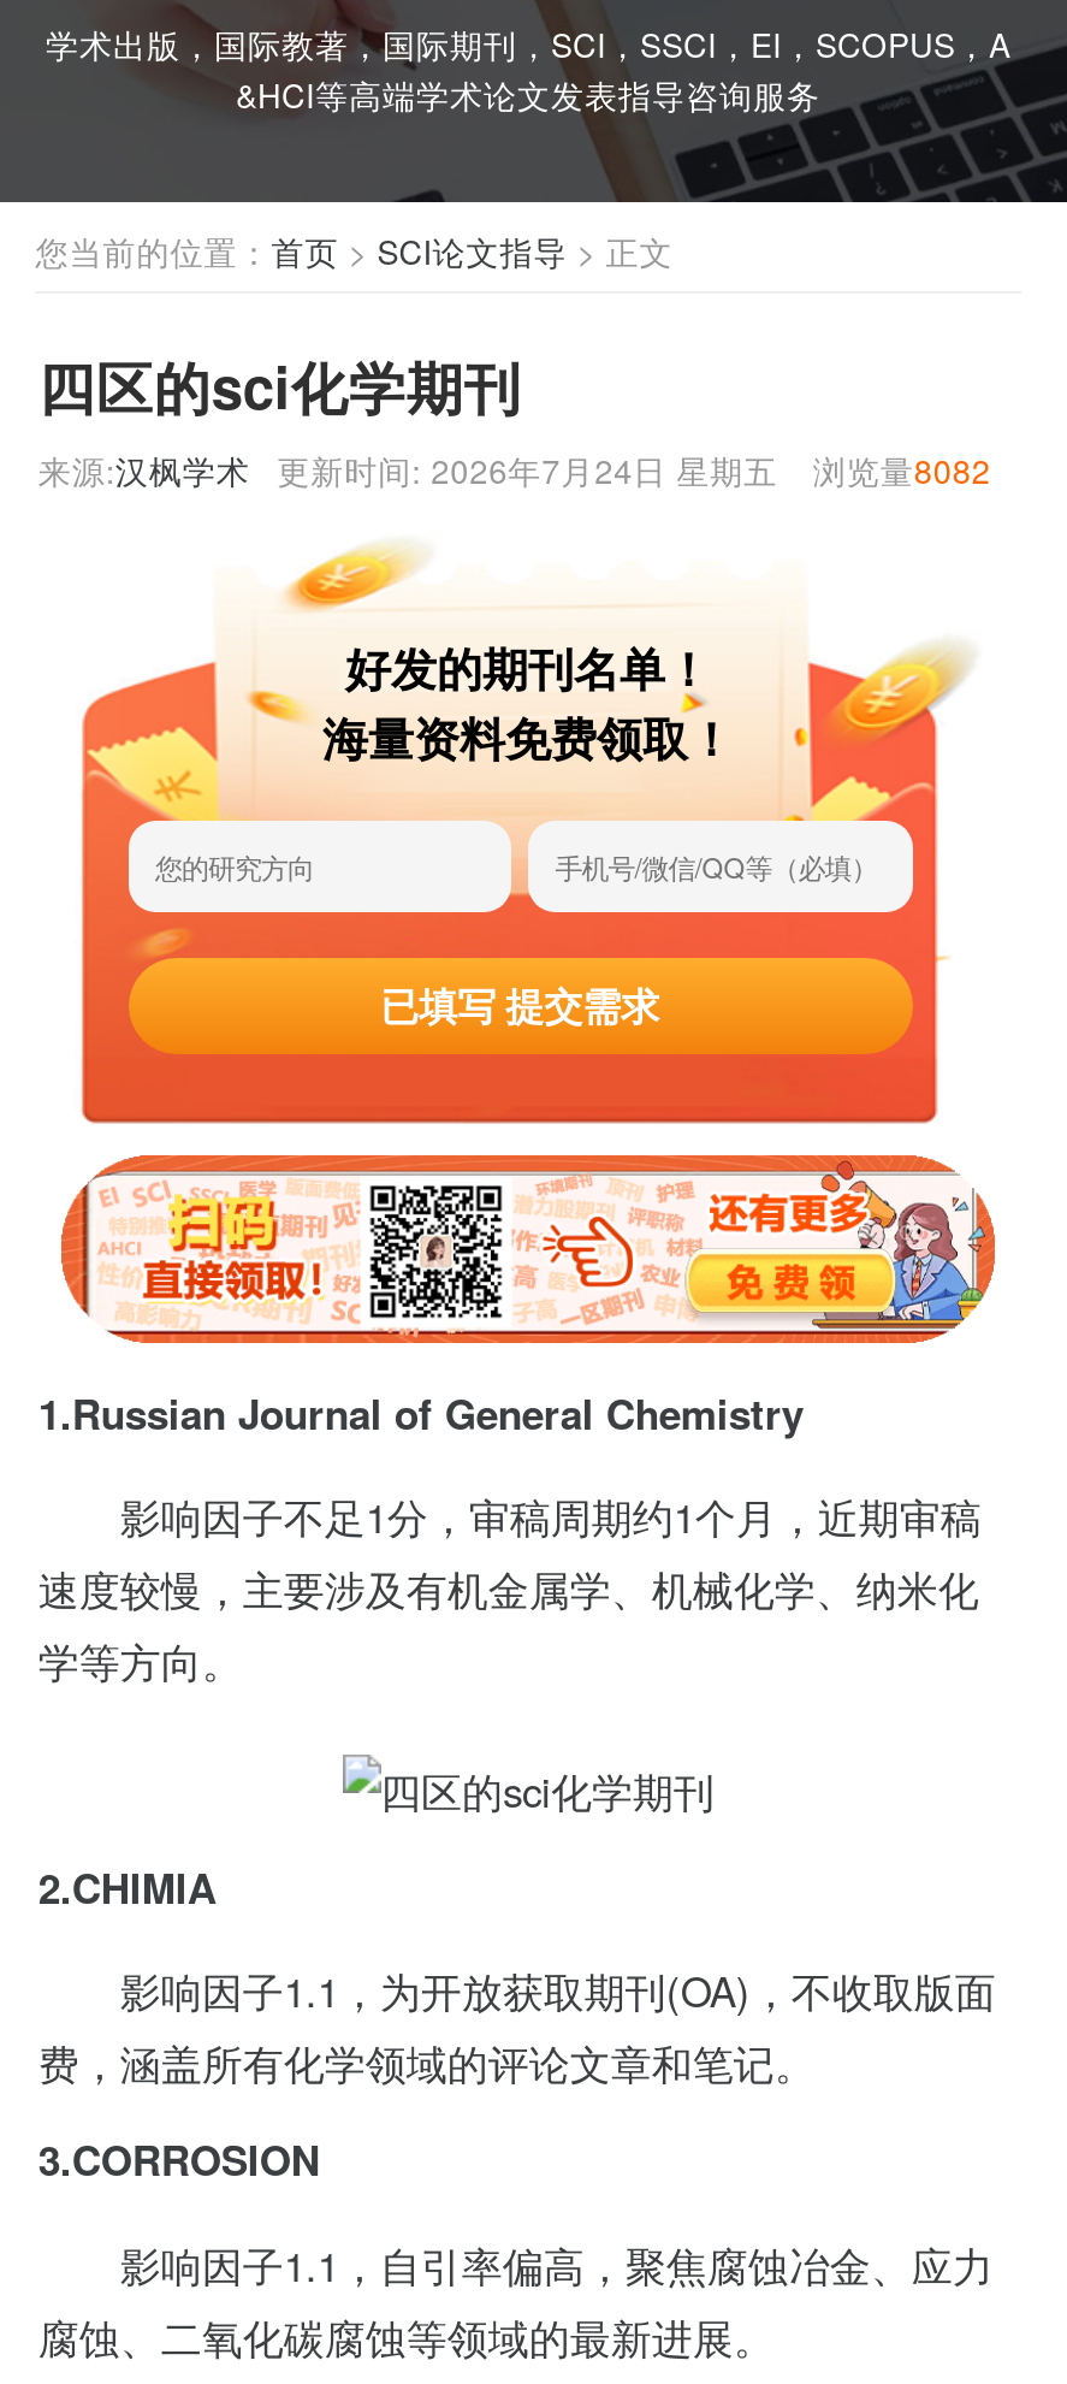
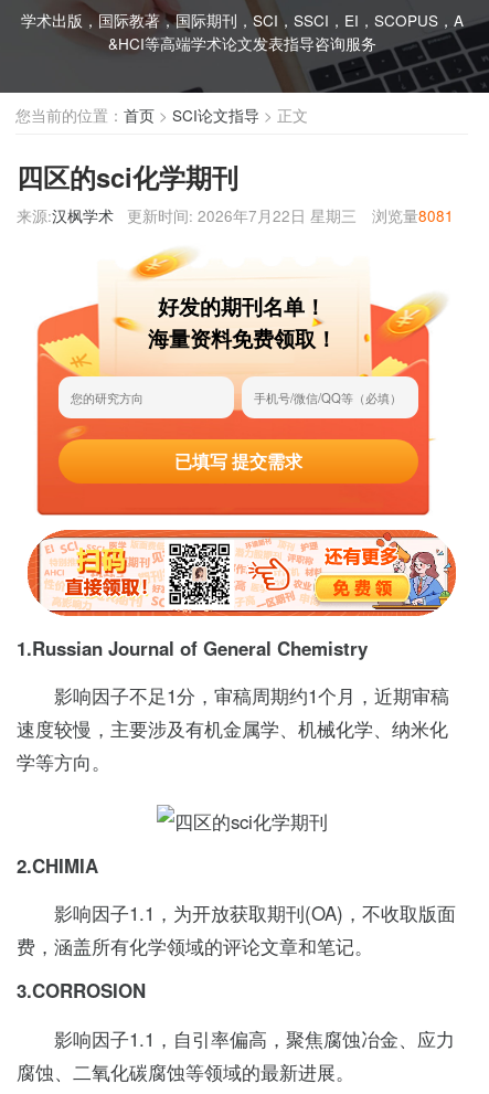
- 来源:汉枫学术 更新时间: 2026年7月24日 星期五
+ 来源:汉枫学术 更新时间: 2026年7月22日 星期三

- 浏览量8082
+ 浏览量8081
